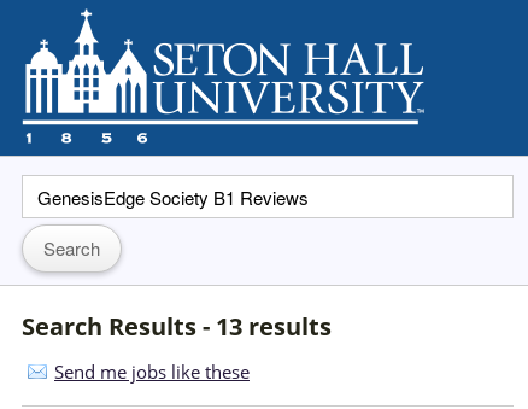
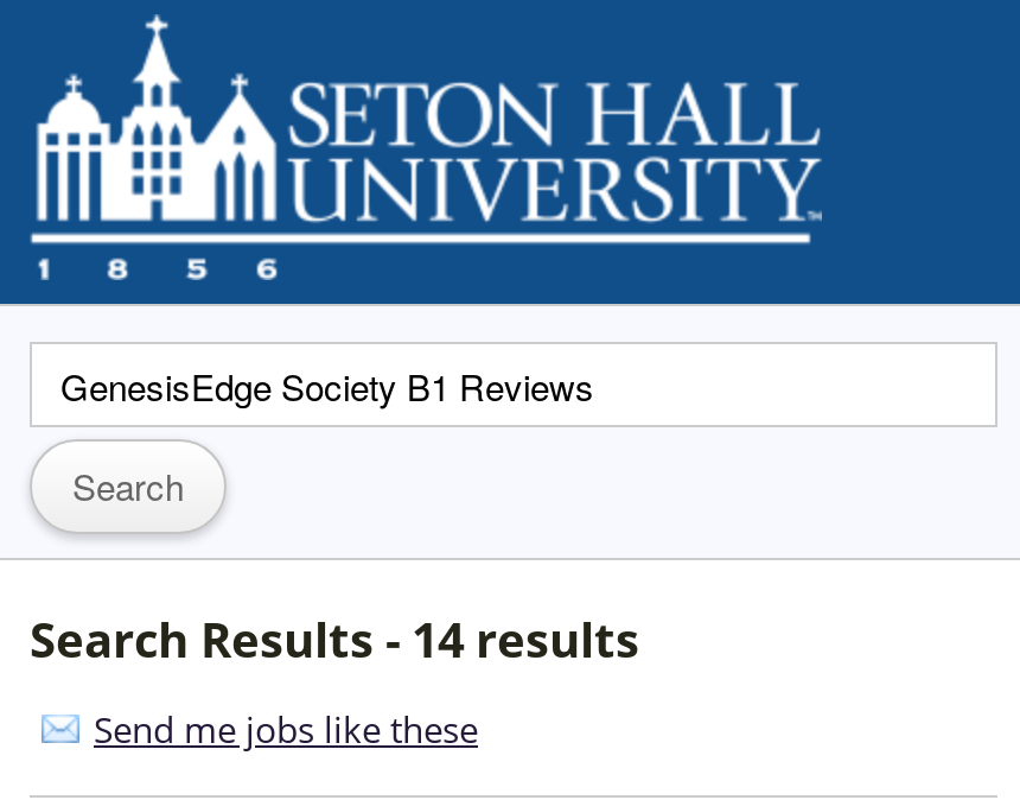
- Search Results - 13 results
+ Search Results - 14 results
